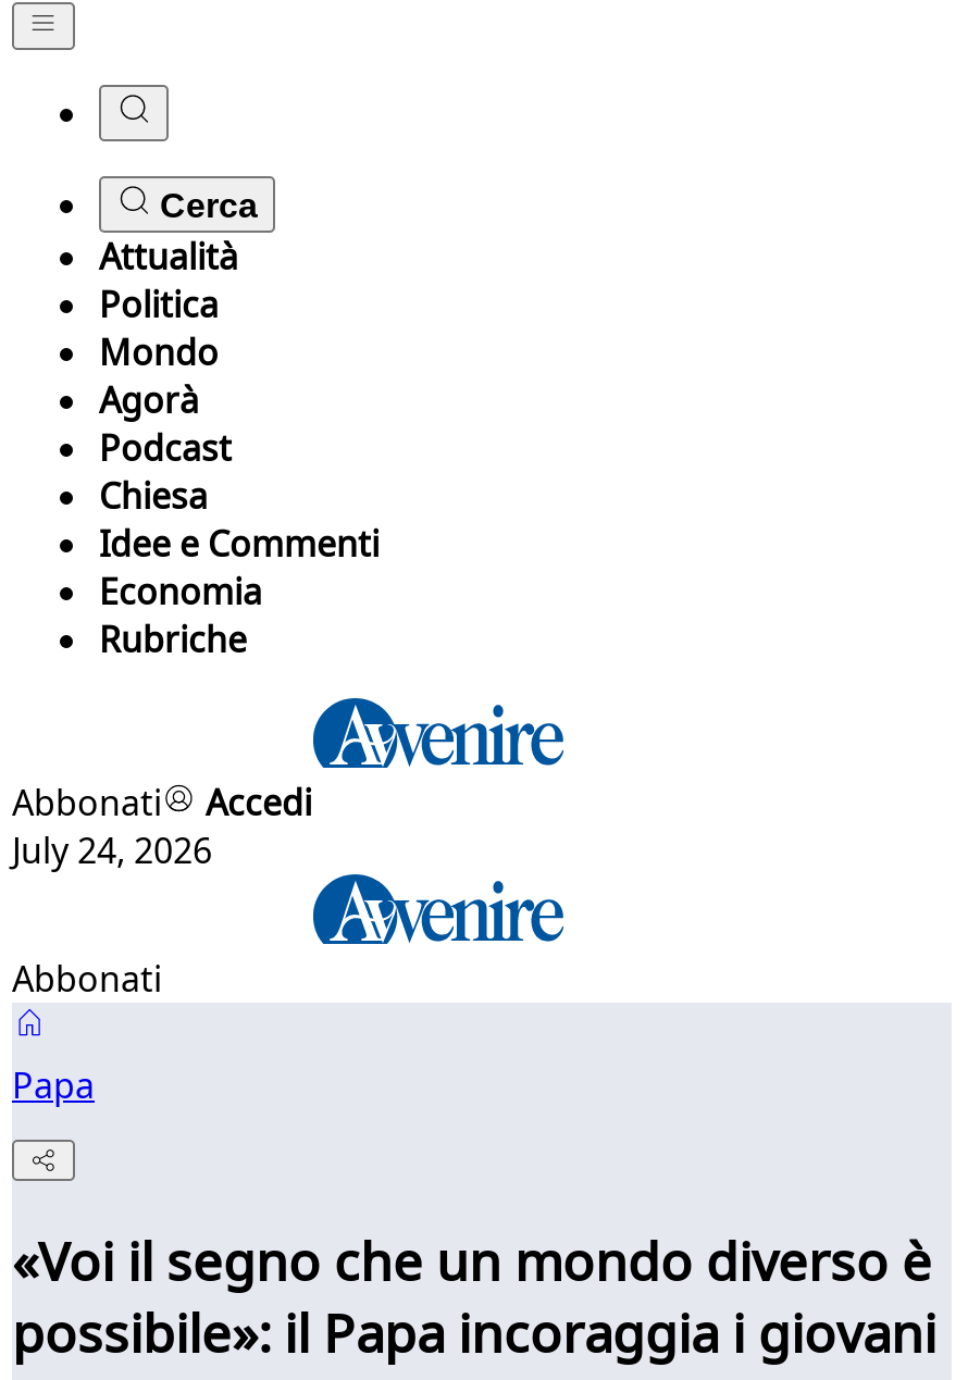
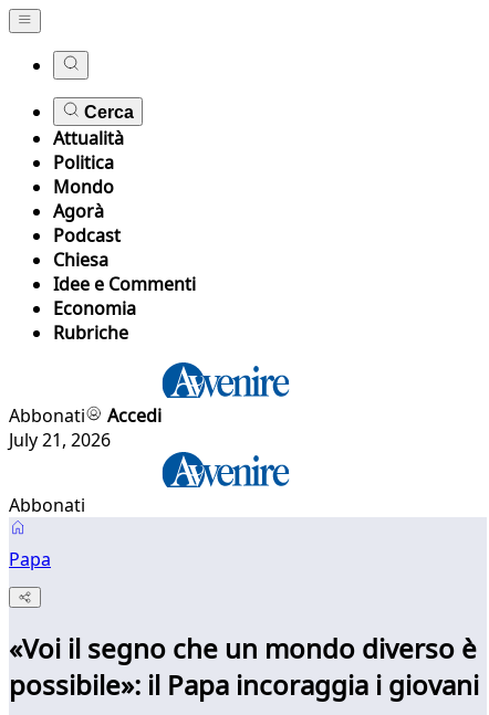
- July 24, 2026
+ July 21, 2026
